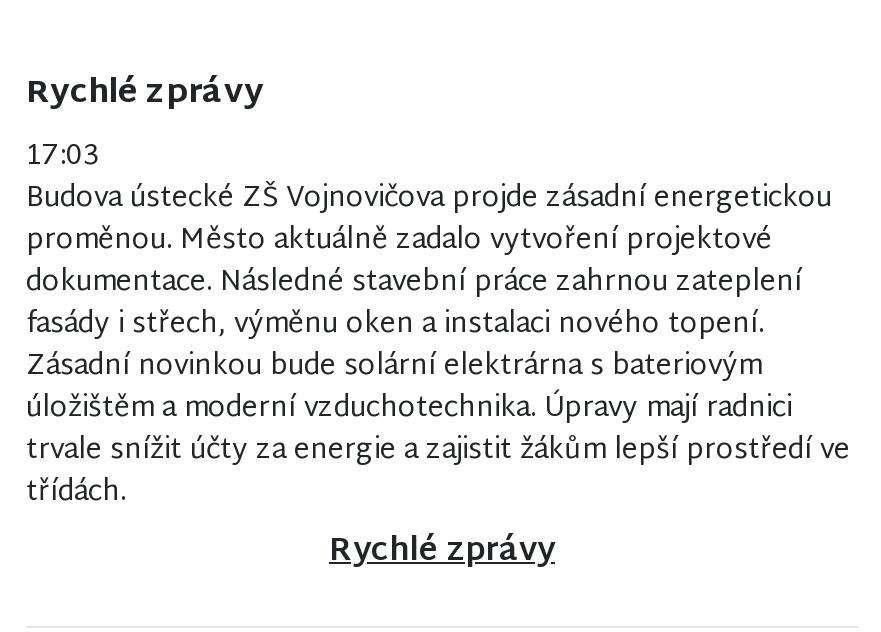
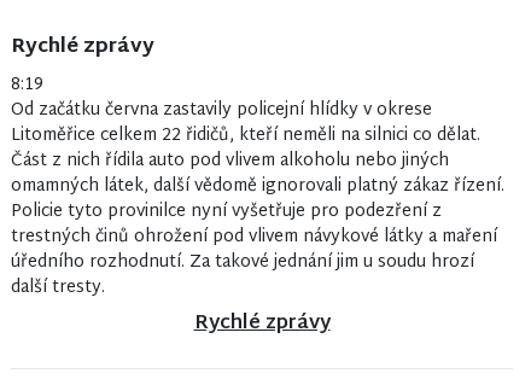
- 17:03
- Budova ústecké ZŠ Vojnovičova projde zásadní energetickou
- proměnou. Město aktuálně zadalo vytvoření projektové
- dokumentace. Následné stavební práce zahrnou zateplení
- fasády i střech, výměnu oken a instalaci nového topení.
- Zásadní novinkou bude solární elektrárna s bateriovým
- úložištěm a moderní vzduchotechnika. Úpravy mají radnici
- trvale snížit účty za energie a zajistit žákům lepší prostředí ve
- třídách.
+ 8:19
+ Od začátku června zastavily policejní hlídky v okrese
+ Litoměřice celkem 22 řidičů, kteří neměli na silnici co dělat.
+ Část z nich řídila auto pod vlivem alkoholu nebo jiných
+ omamných látek, další vědomě ignorovali platný zákaz řízení.
+ Policie tyto provinilce nyní vyšetřuje pro podezření z
+ trestných činů ohrožení pod vlivem návykové látky a maření
+ úředního rozhodnutí. Za takové jednání jim u soudu hrozí
+ další tresty.
